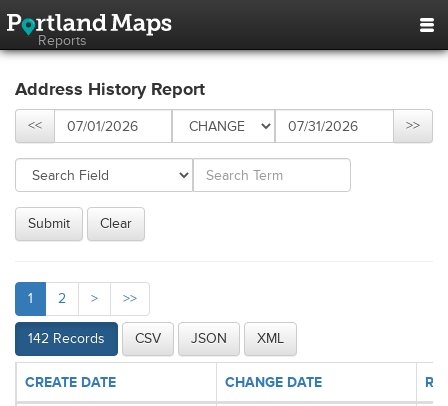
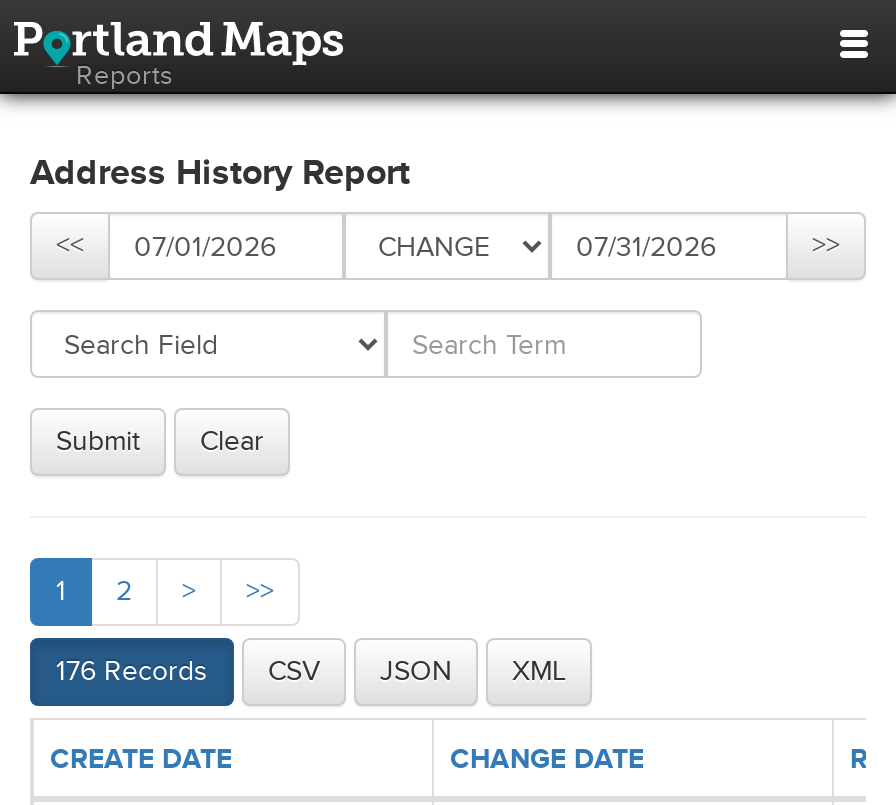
- 142 Records CSV JSON XML
+ 176 Records CSV JSON XML
